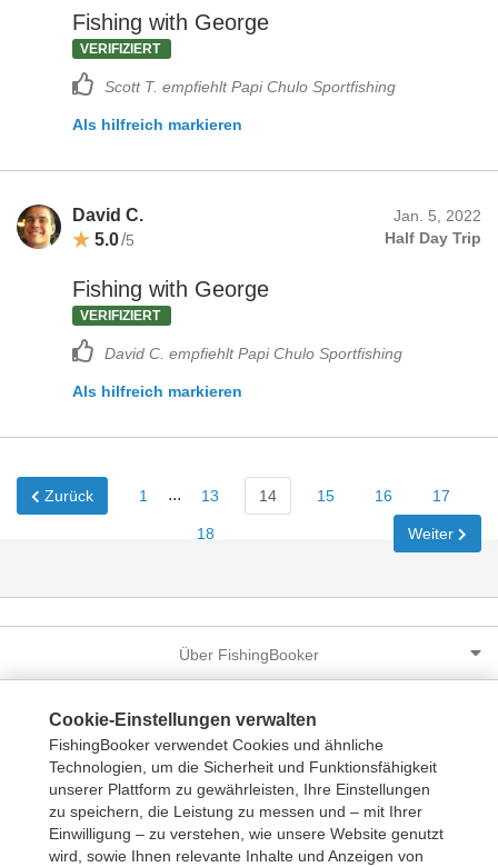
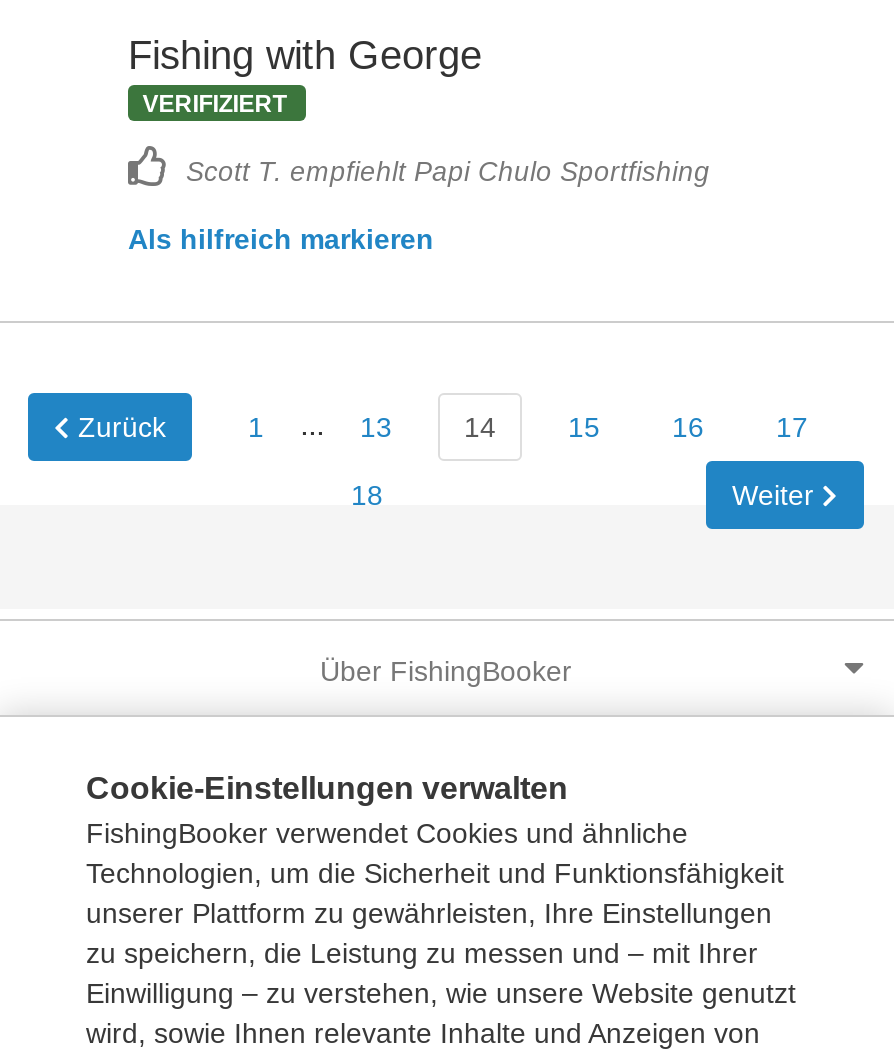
- [image]
- David C.
- 5.0 / 5

- Jan. 5, 2022
- Half Day Trip
- Fishing with George
- VERIFIZIERT
- David C. empfiehlt Papi Chulo Sportfishing
- Als hilfreich markieren
